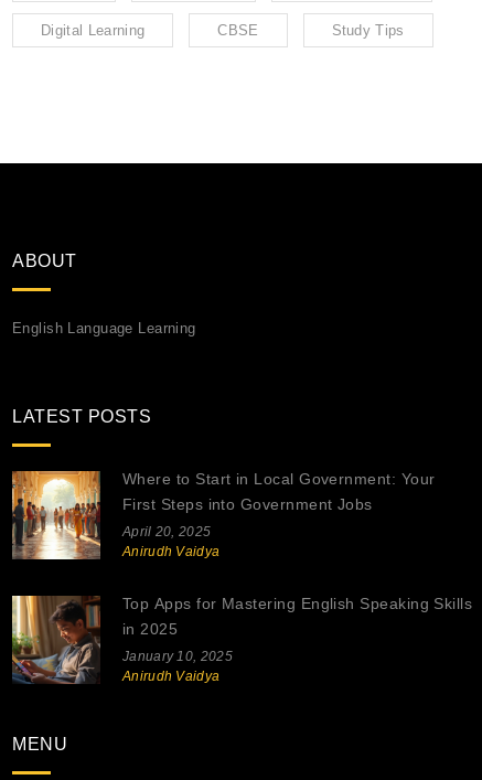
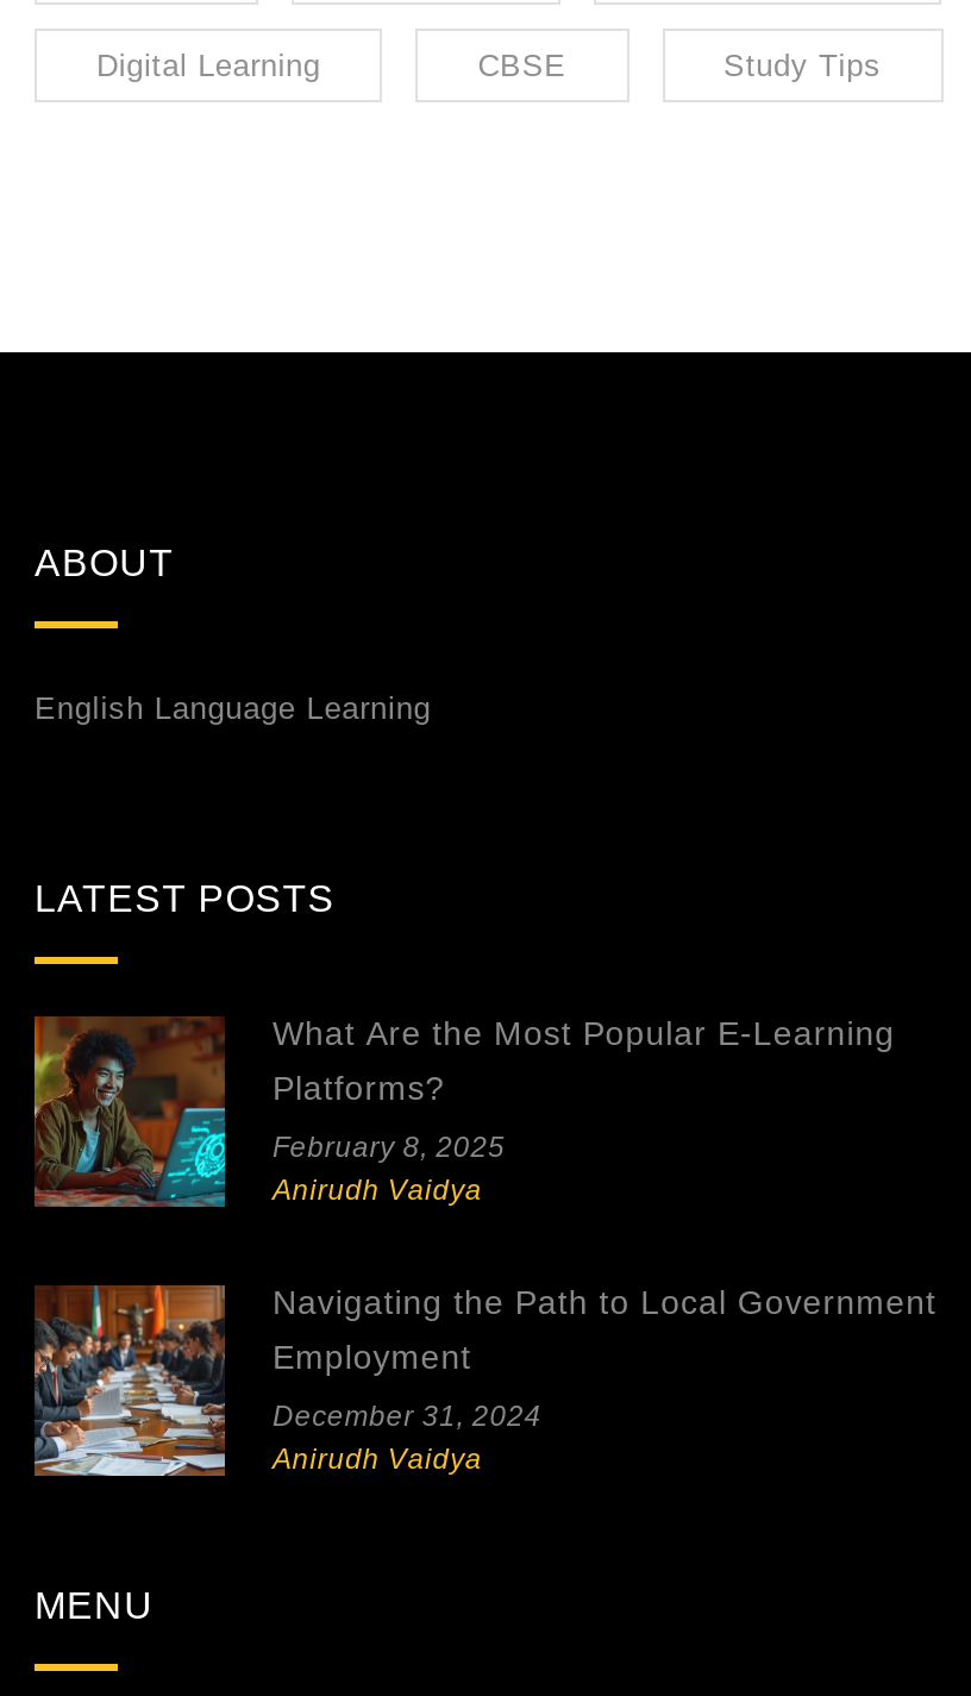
- [image]
- Where to Start in Local Government: Your
- First Steps into Government Jobs
+ [image]
+ What Are the Most Popular E-Learning
+ Platforms?

- April 20, 2025
+ February 8, 2025

- [image]
- Top Apps for Mastering English Speaking Skills
- in 2025
+ [image]
+ Navigating the Path to Local Government
+ Employment

- January 10, 2025
+ December 31, 2024
